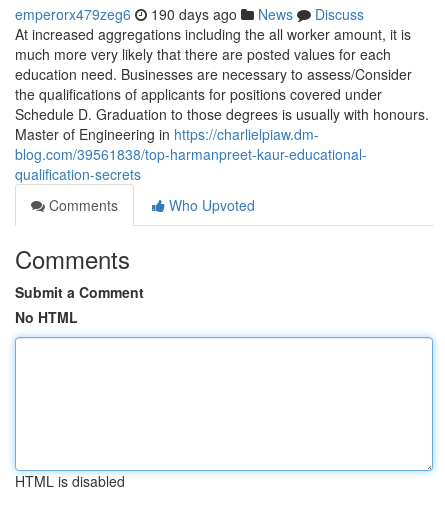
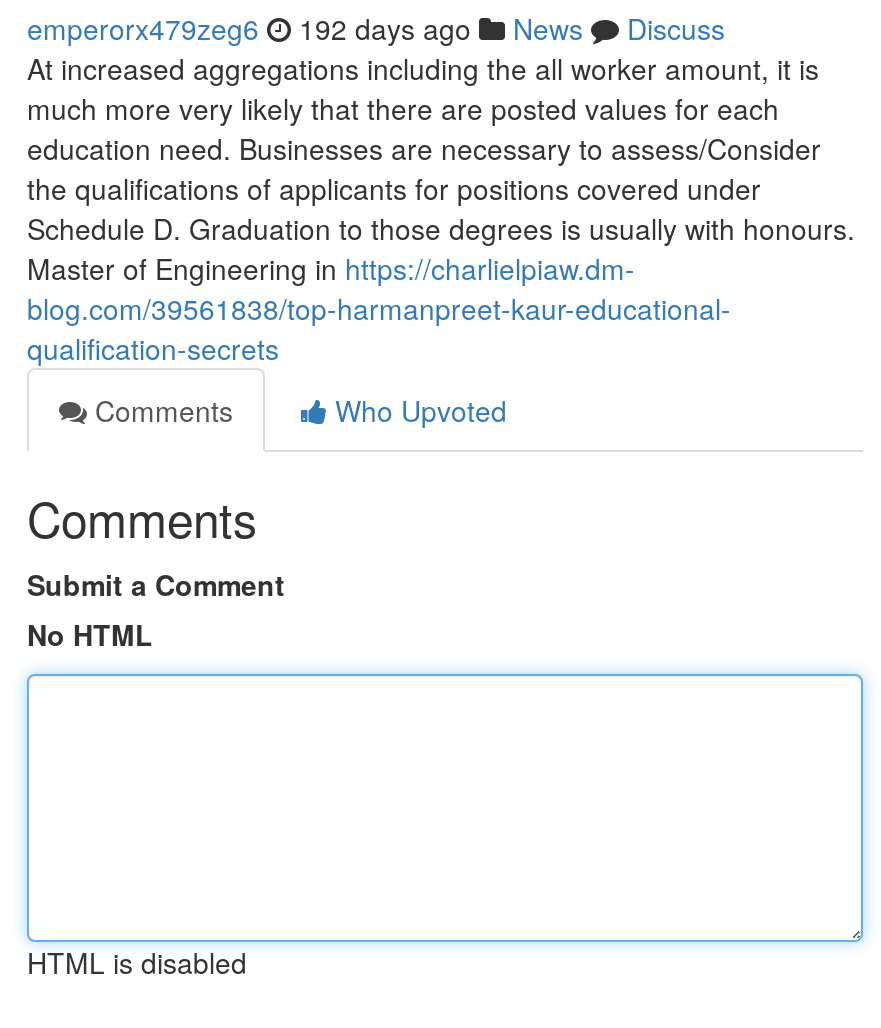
- emperorx479zeg6 190 days ago News Discuss
+ emperorx479zeg6 192 days ago News Discuss
